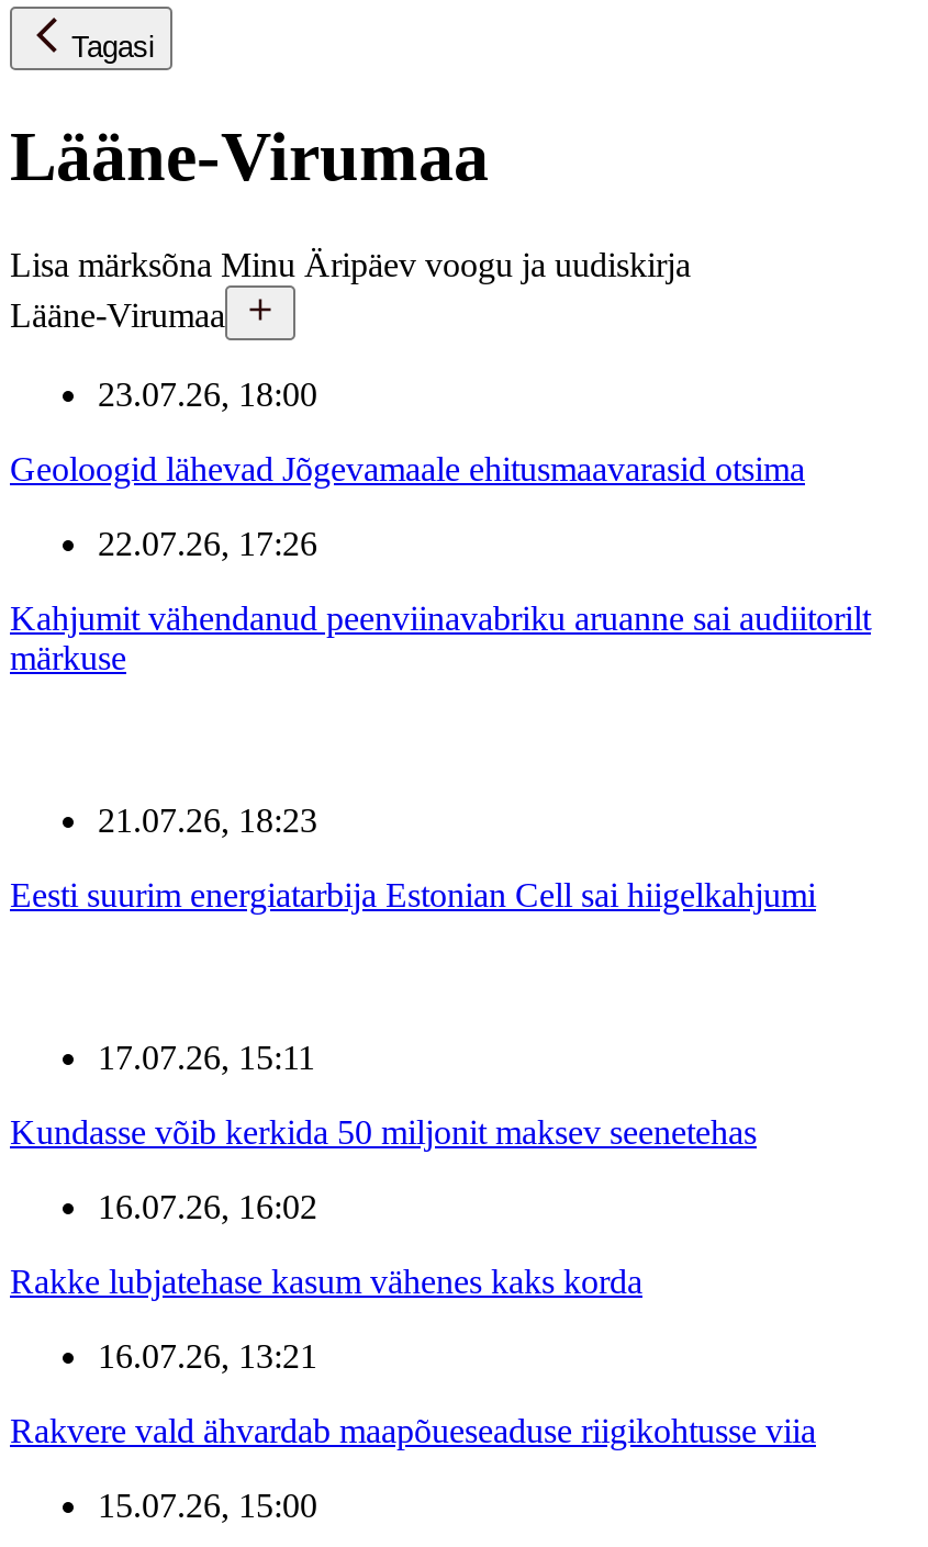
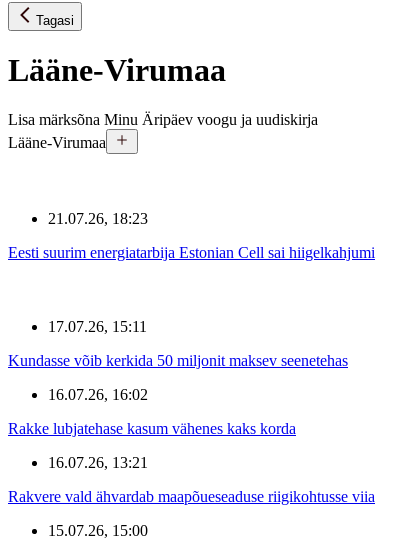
- 23.07.26, 18:00
- Geoloogid lähevad Jõgevamaale ehitusmaavarasid otsima
- 22.07.26, 17:26
- Kahjumit vähendanud peenviinavabriku aruanne sai audiitorilt
- märkuse
